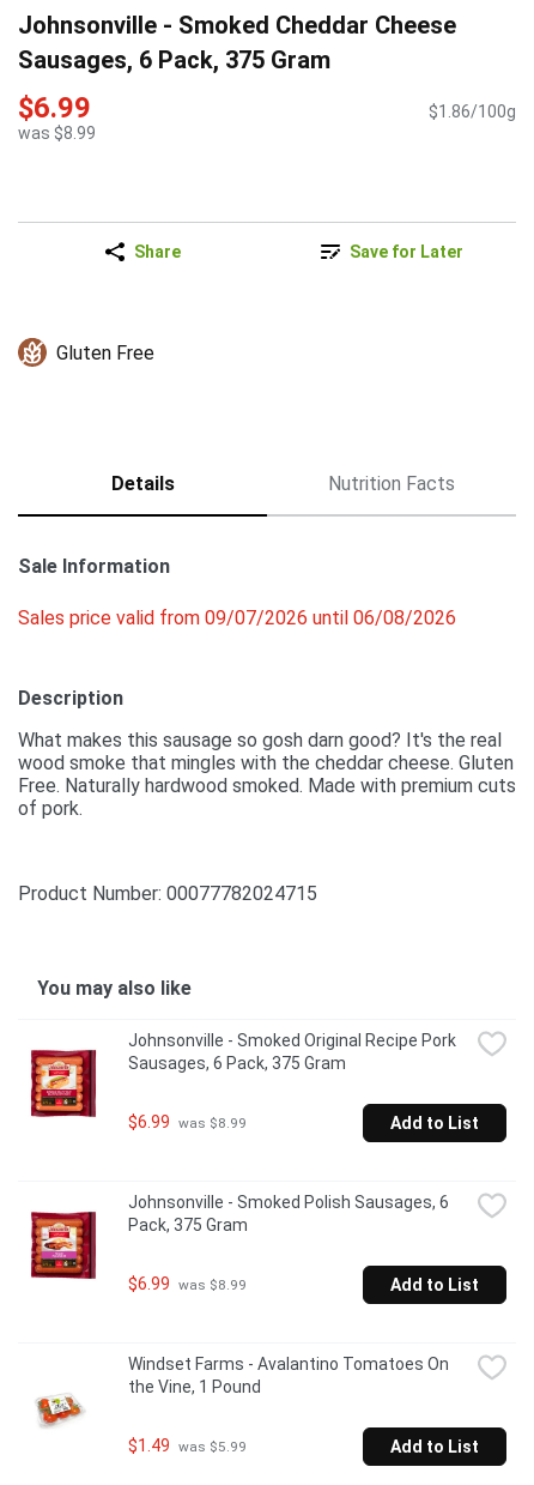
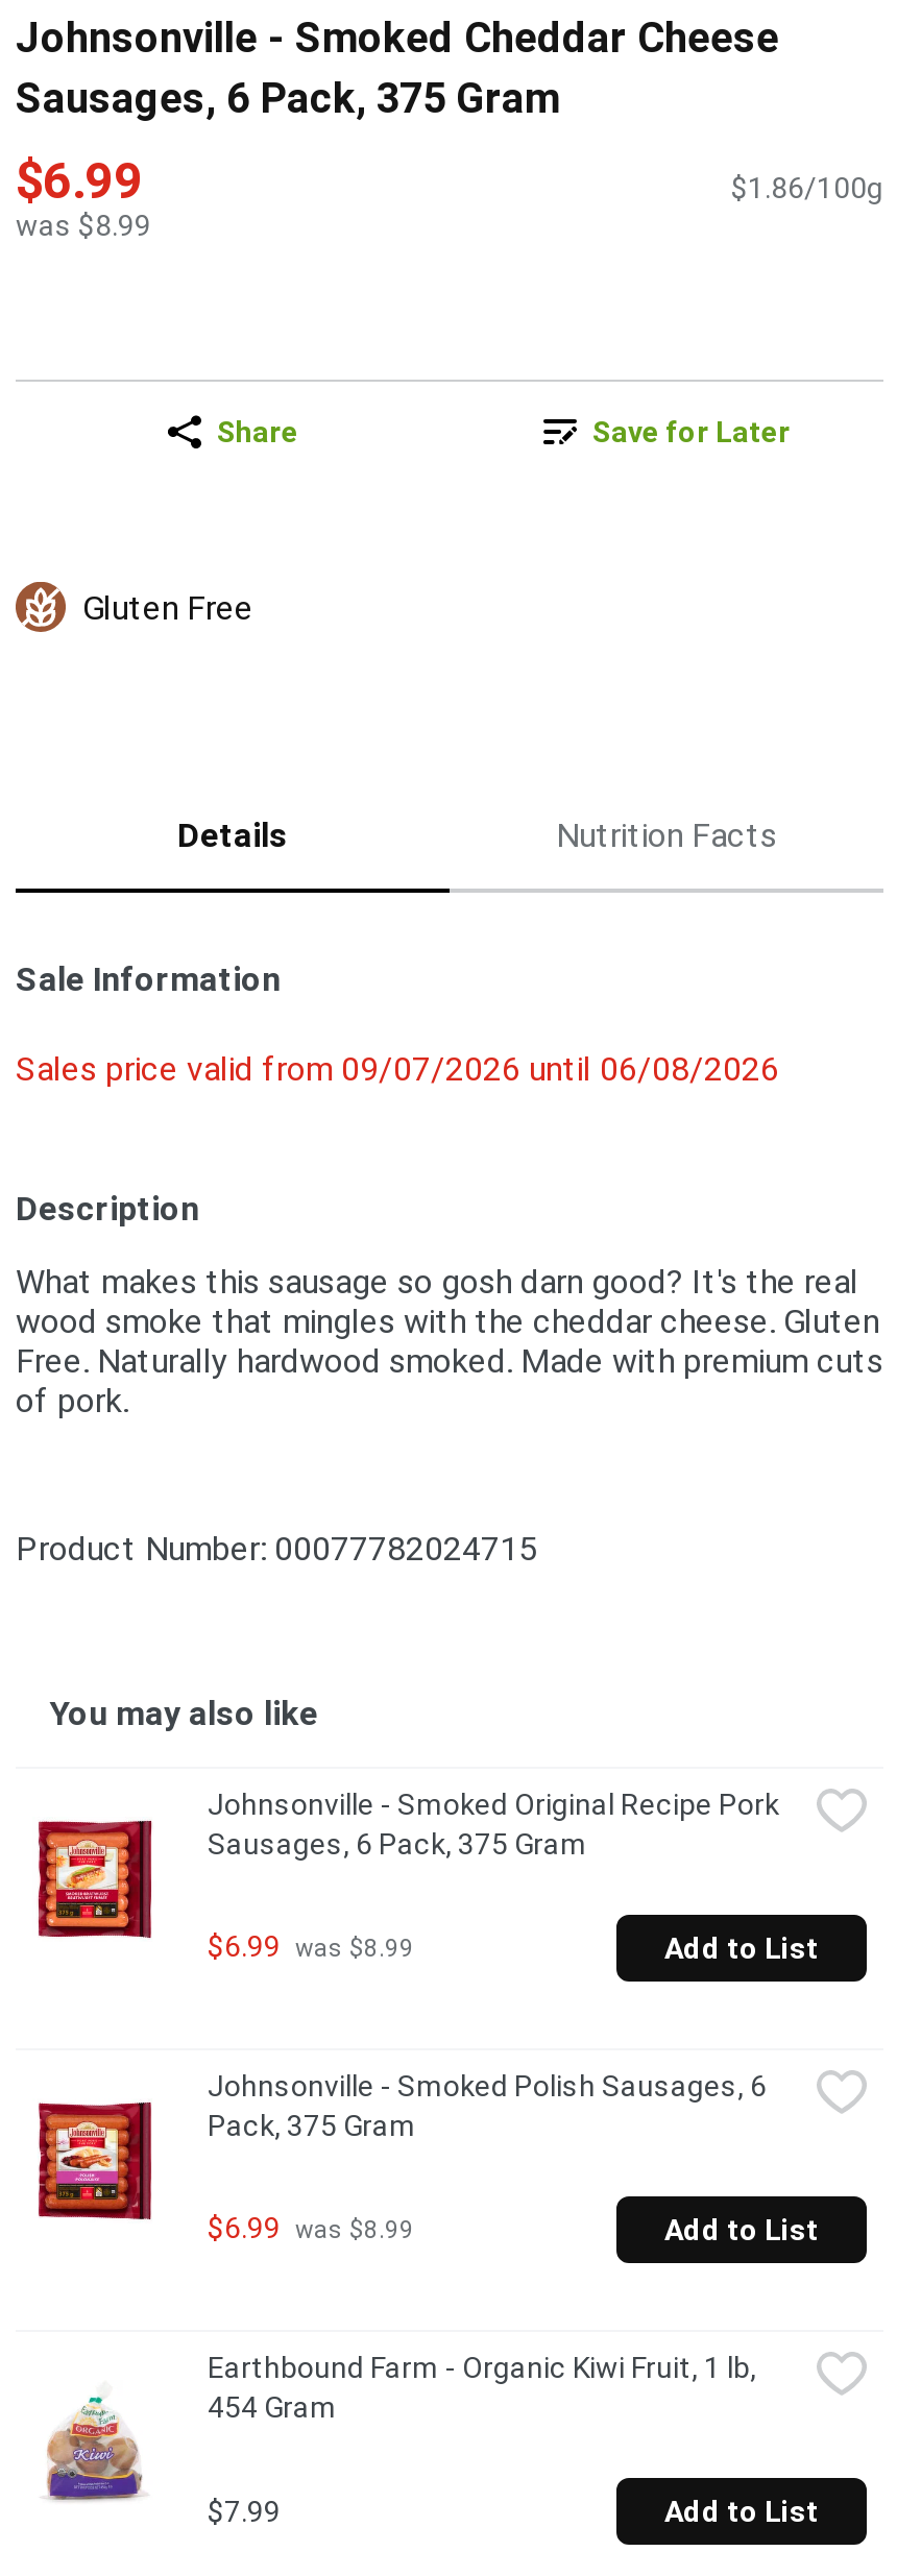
- [image]
- Windset Farms - Avalantino Tomatoes On
- the Vine, 1 Pound
+ [image]
+ Earthbound Farm - Organic Kiwi Fruit, 1 lb,
+ 454 Gram

- $1.49 was $5.99
+ $7.99
